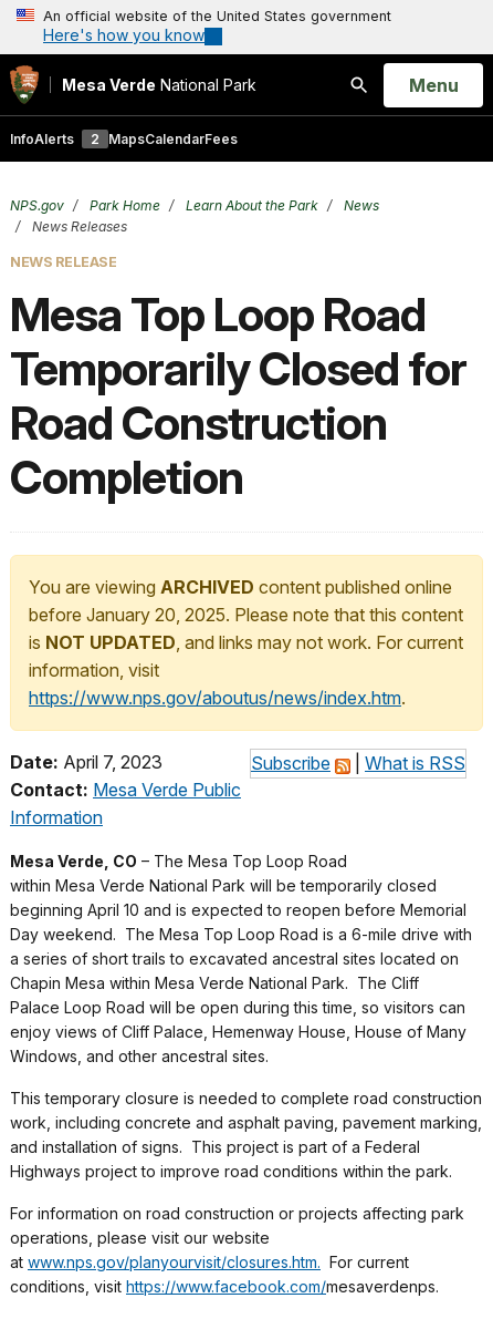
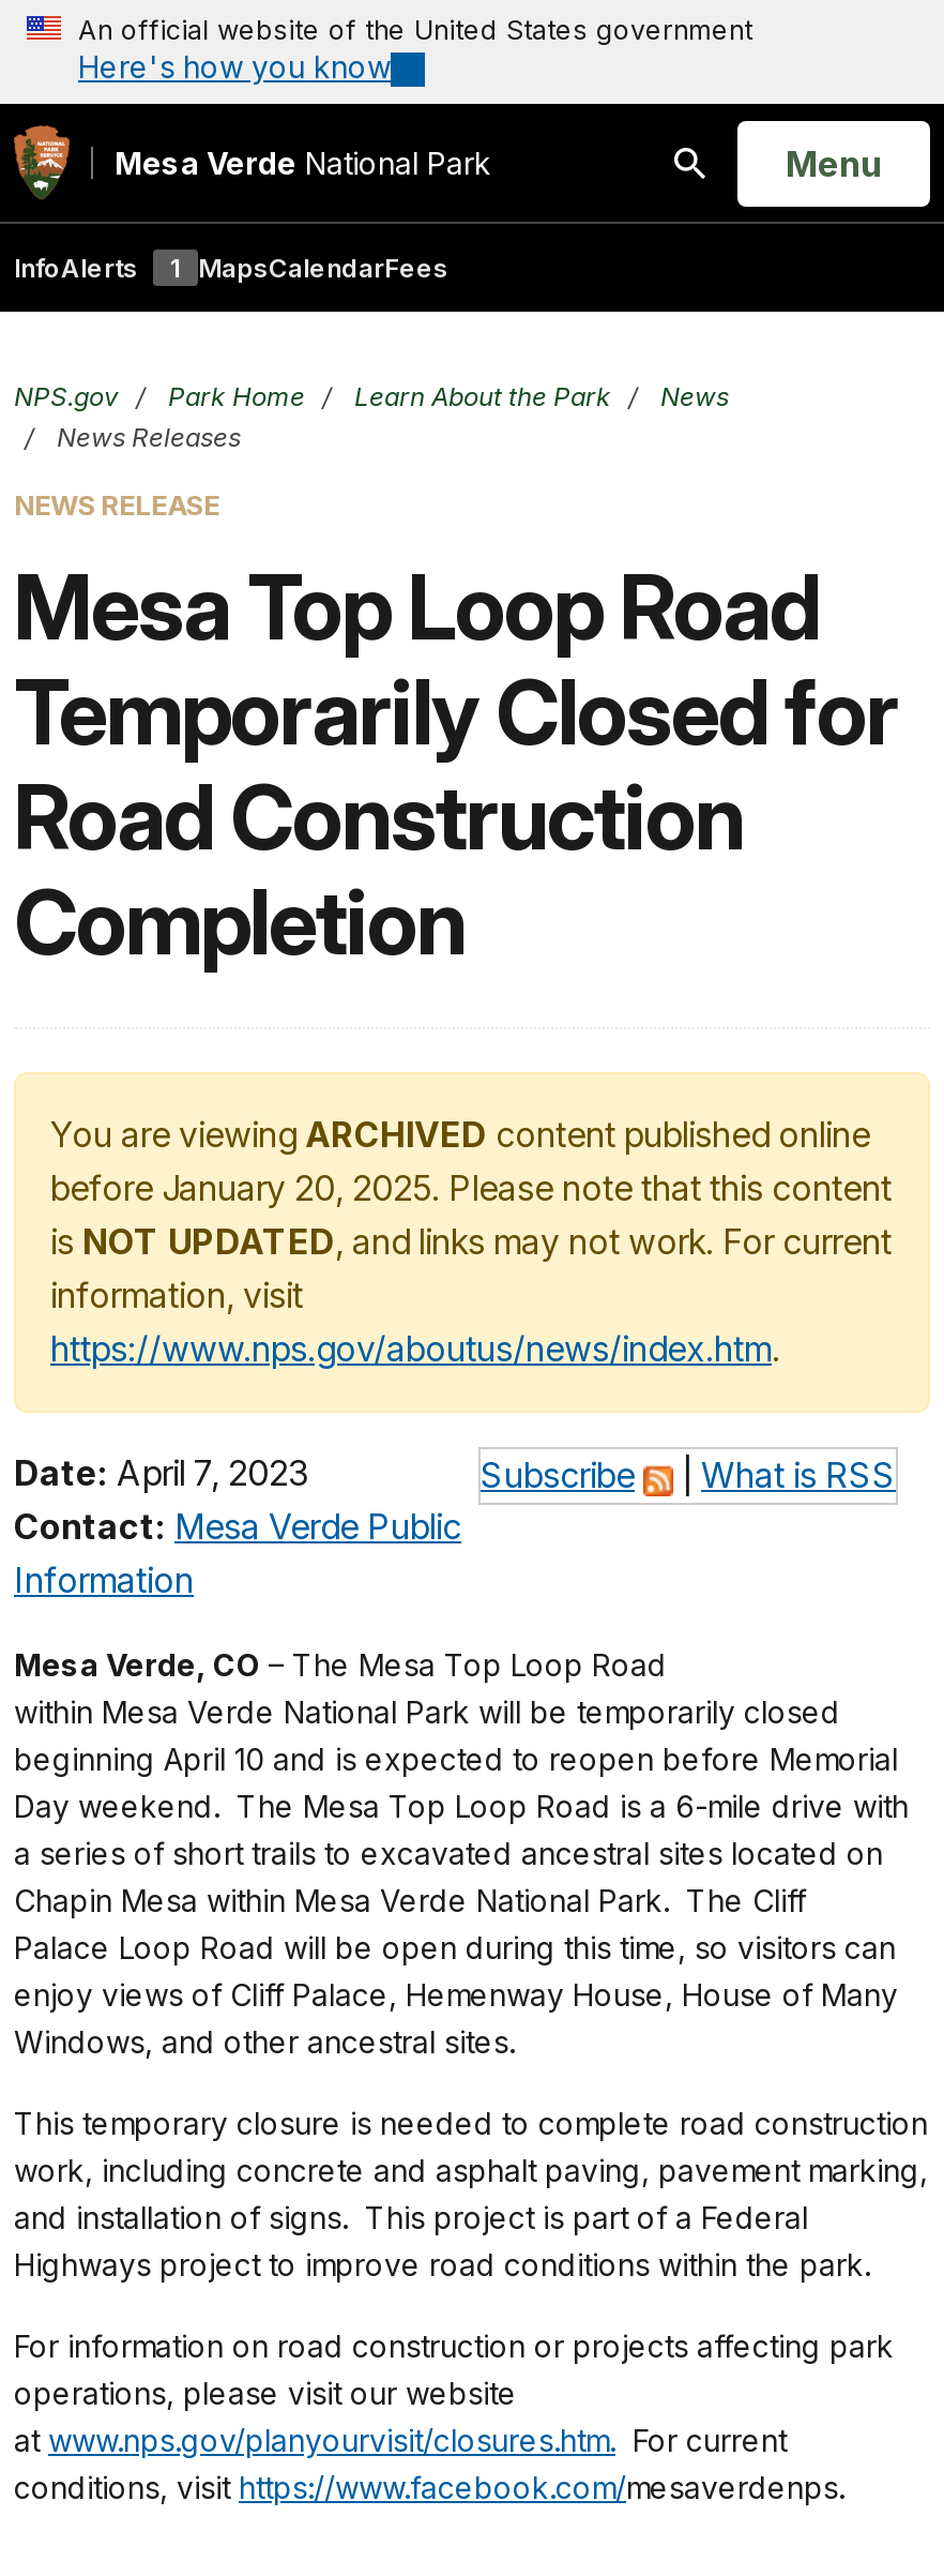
- 2 MapsCalendarFees
+ 1 MapsCalendarFees
